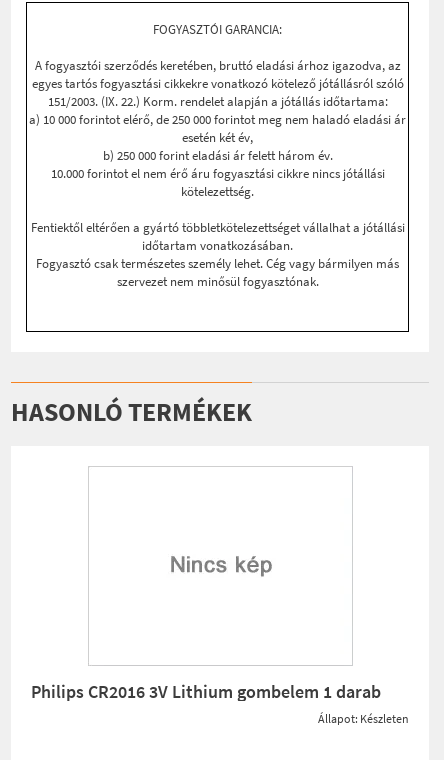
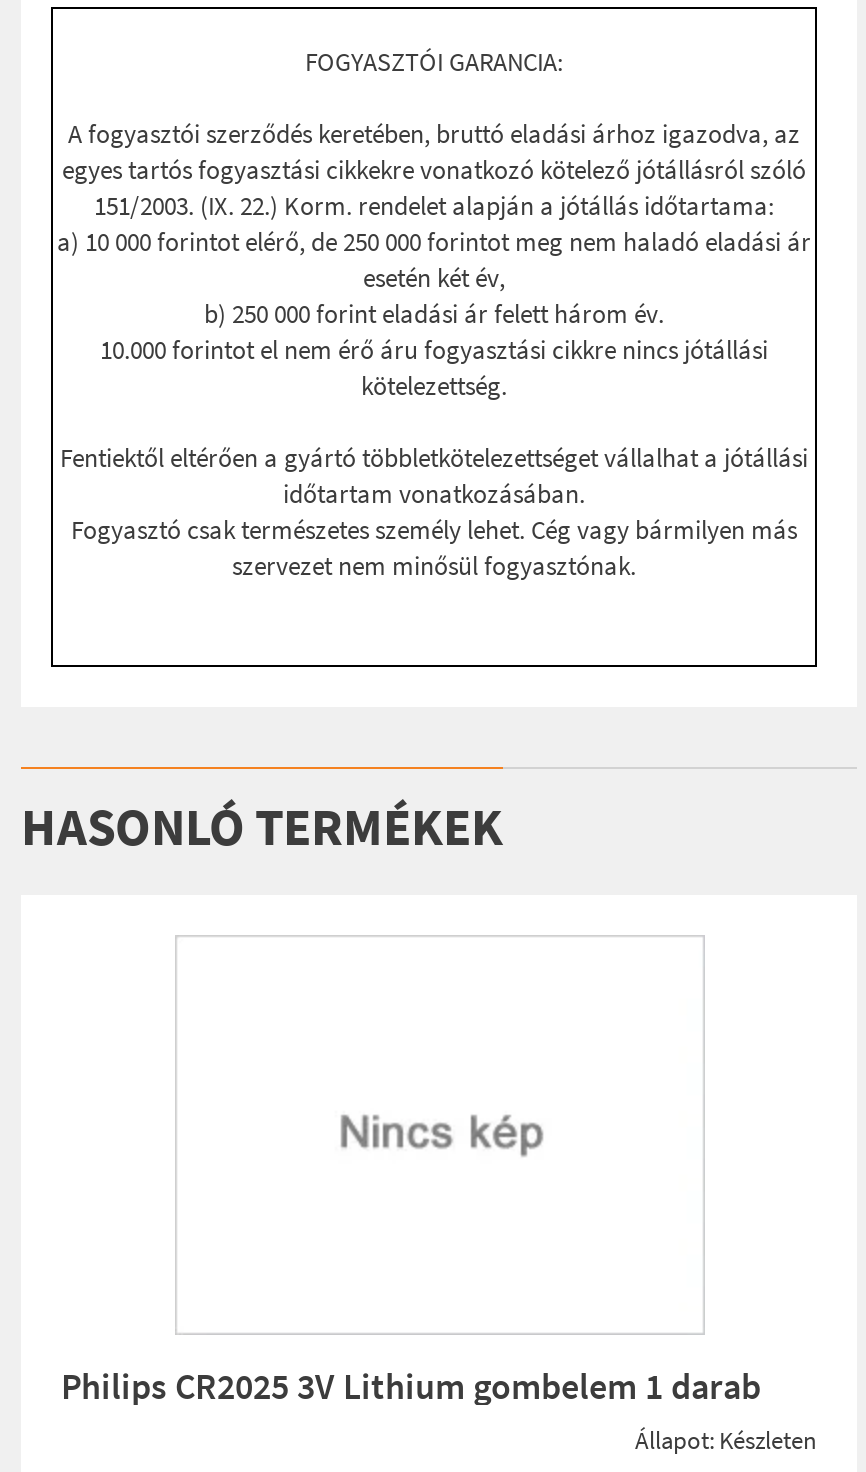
- Philips CR2016 3V Lithium gombelem 1 darab
+ Philips CR2025 3V Lithium gombelem 1 darab
